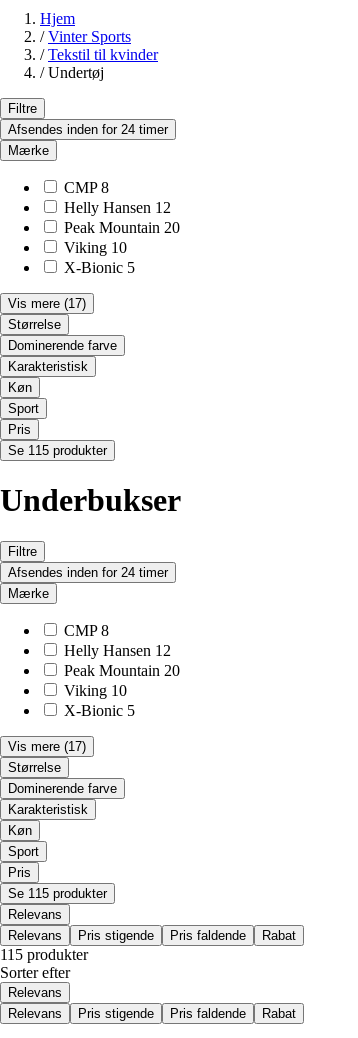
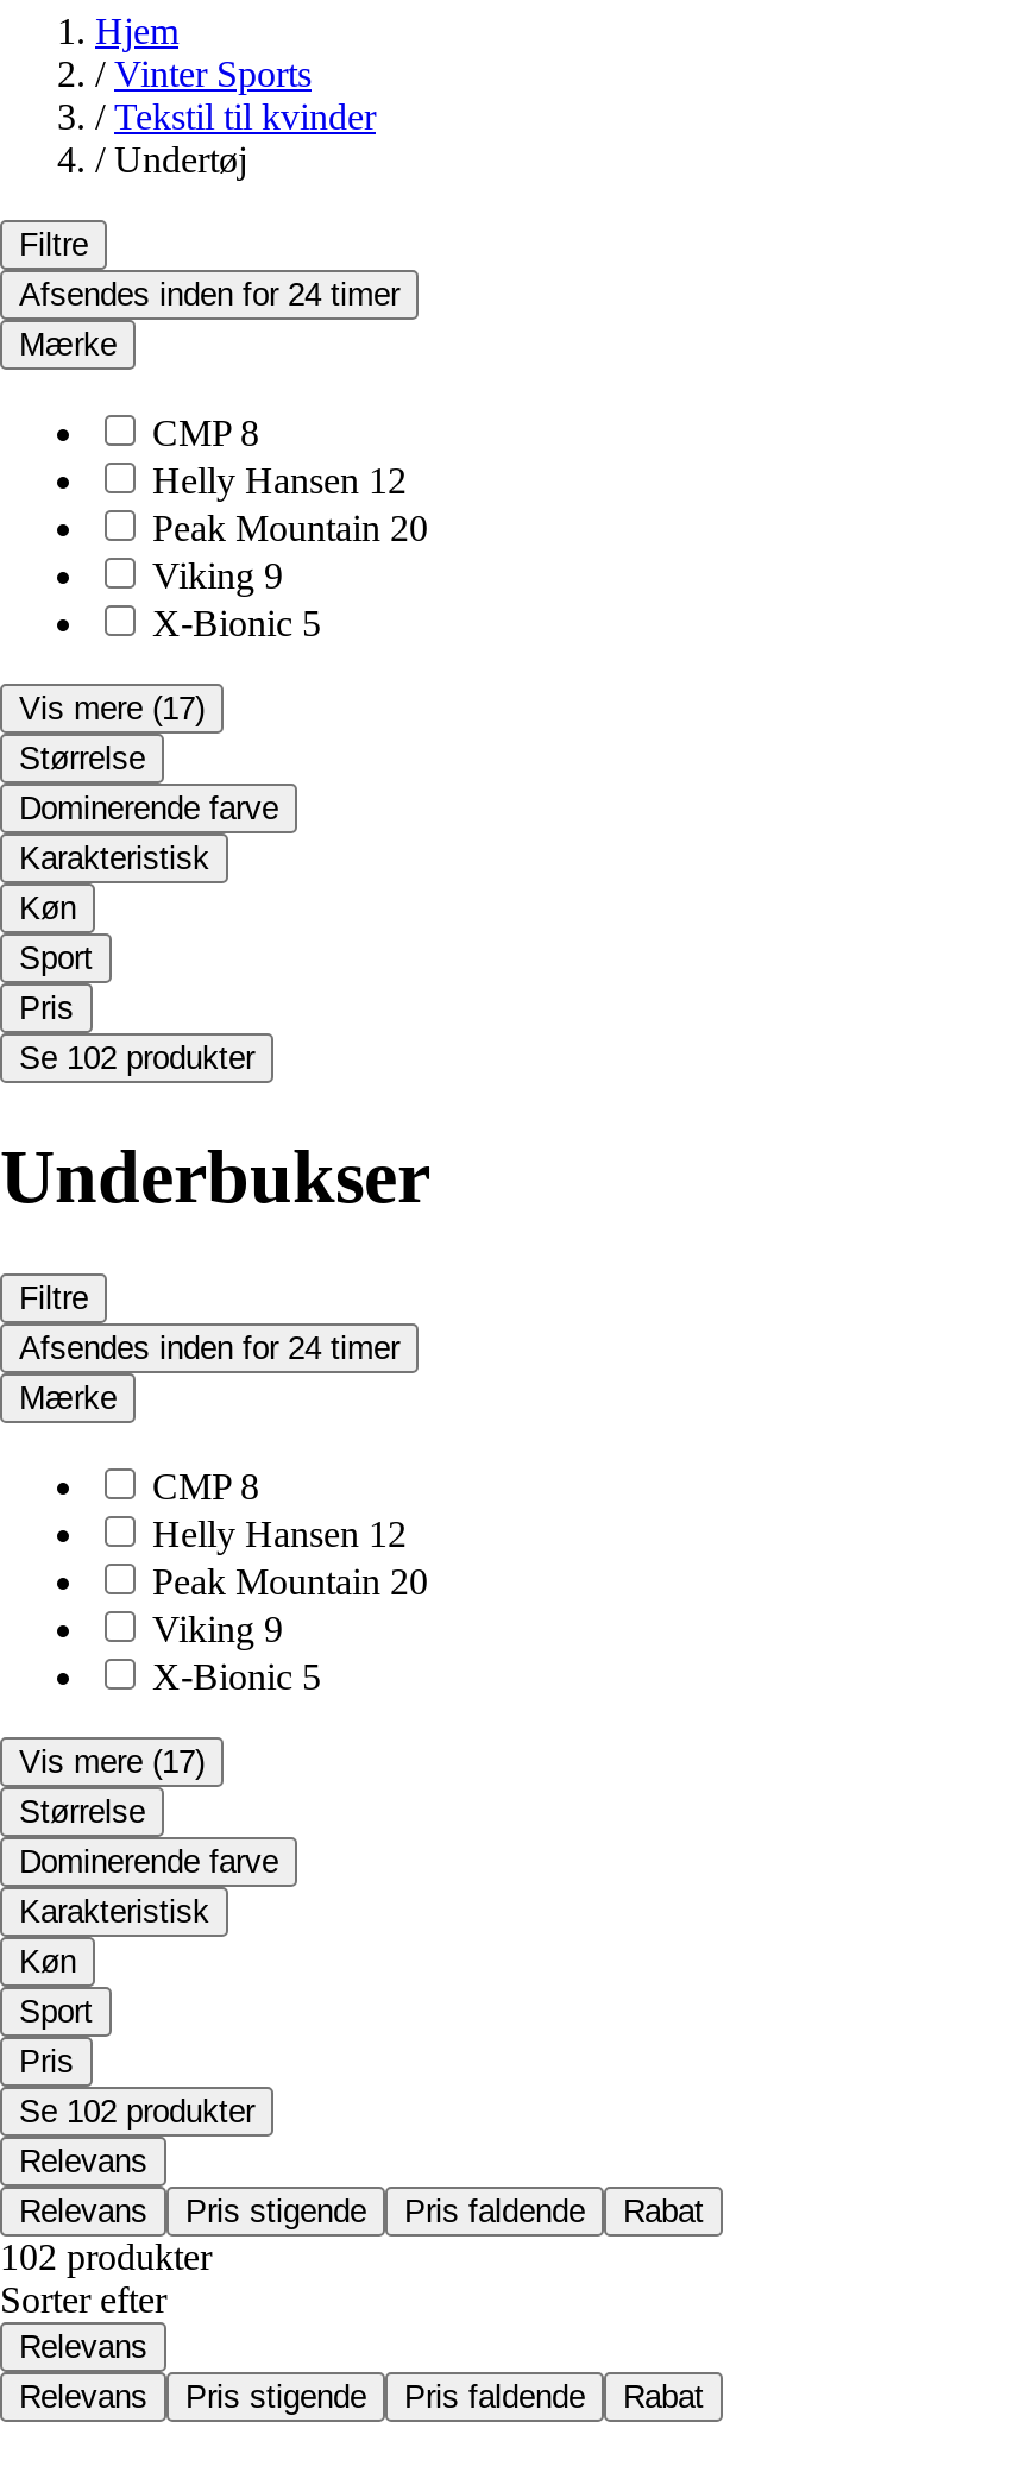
- Viking 10
+ Viking 9

- Se 115 produkter
+ Se 102 produkter

- Viking 10
+ Viking 9

- Se 115 produkter
+ Se 102 produkter

- 115 produkter
+ 102 produkter
